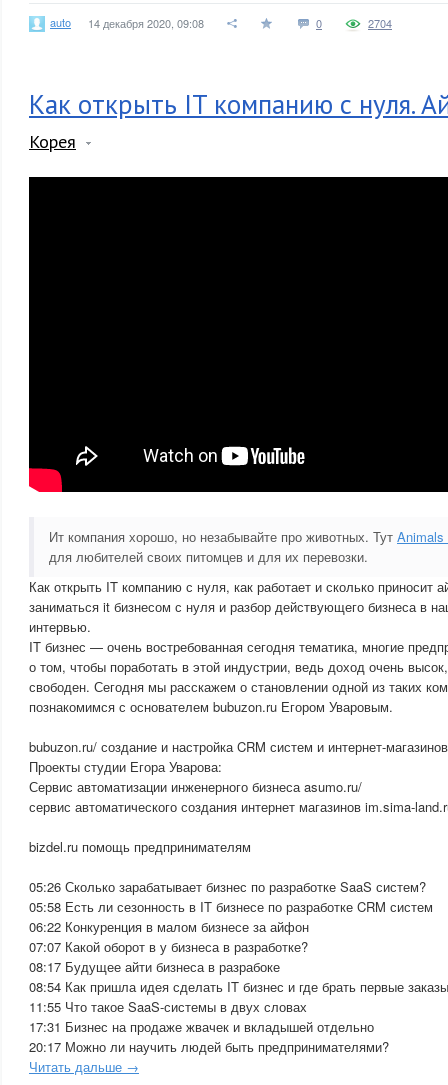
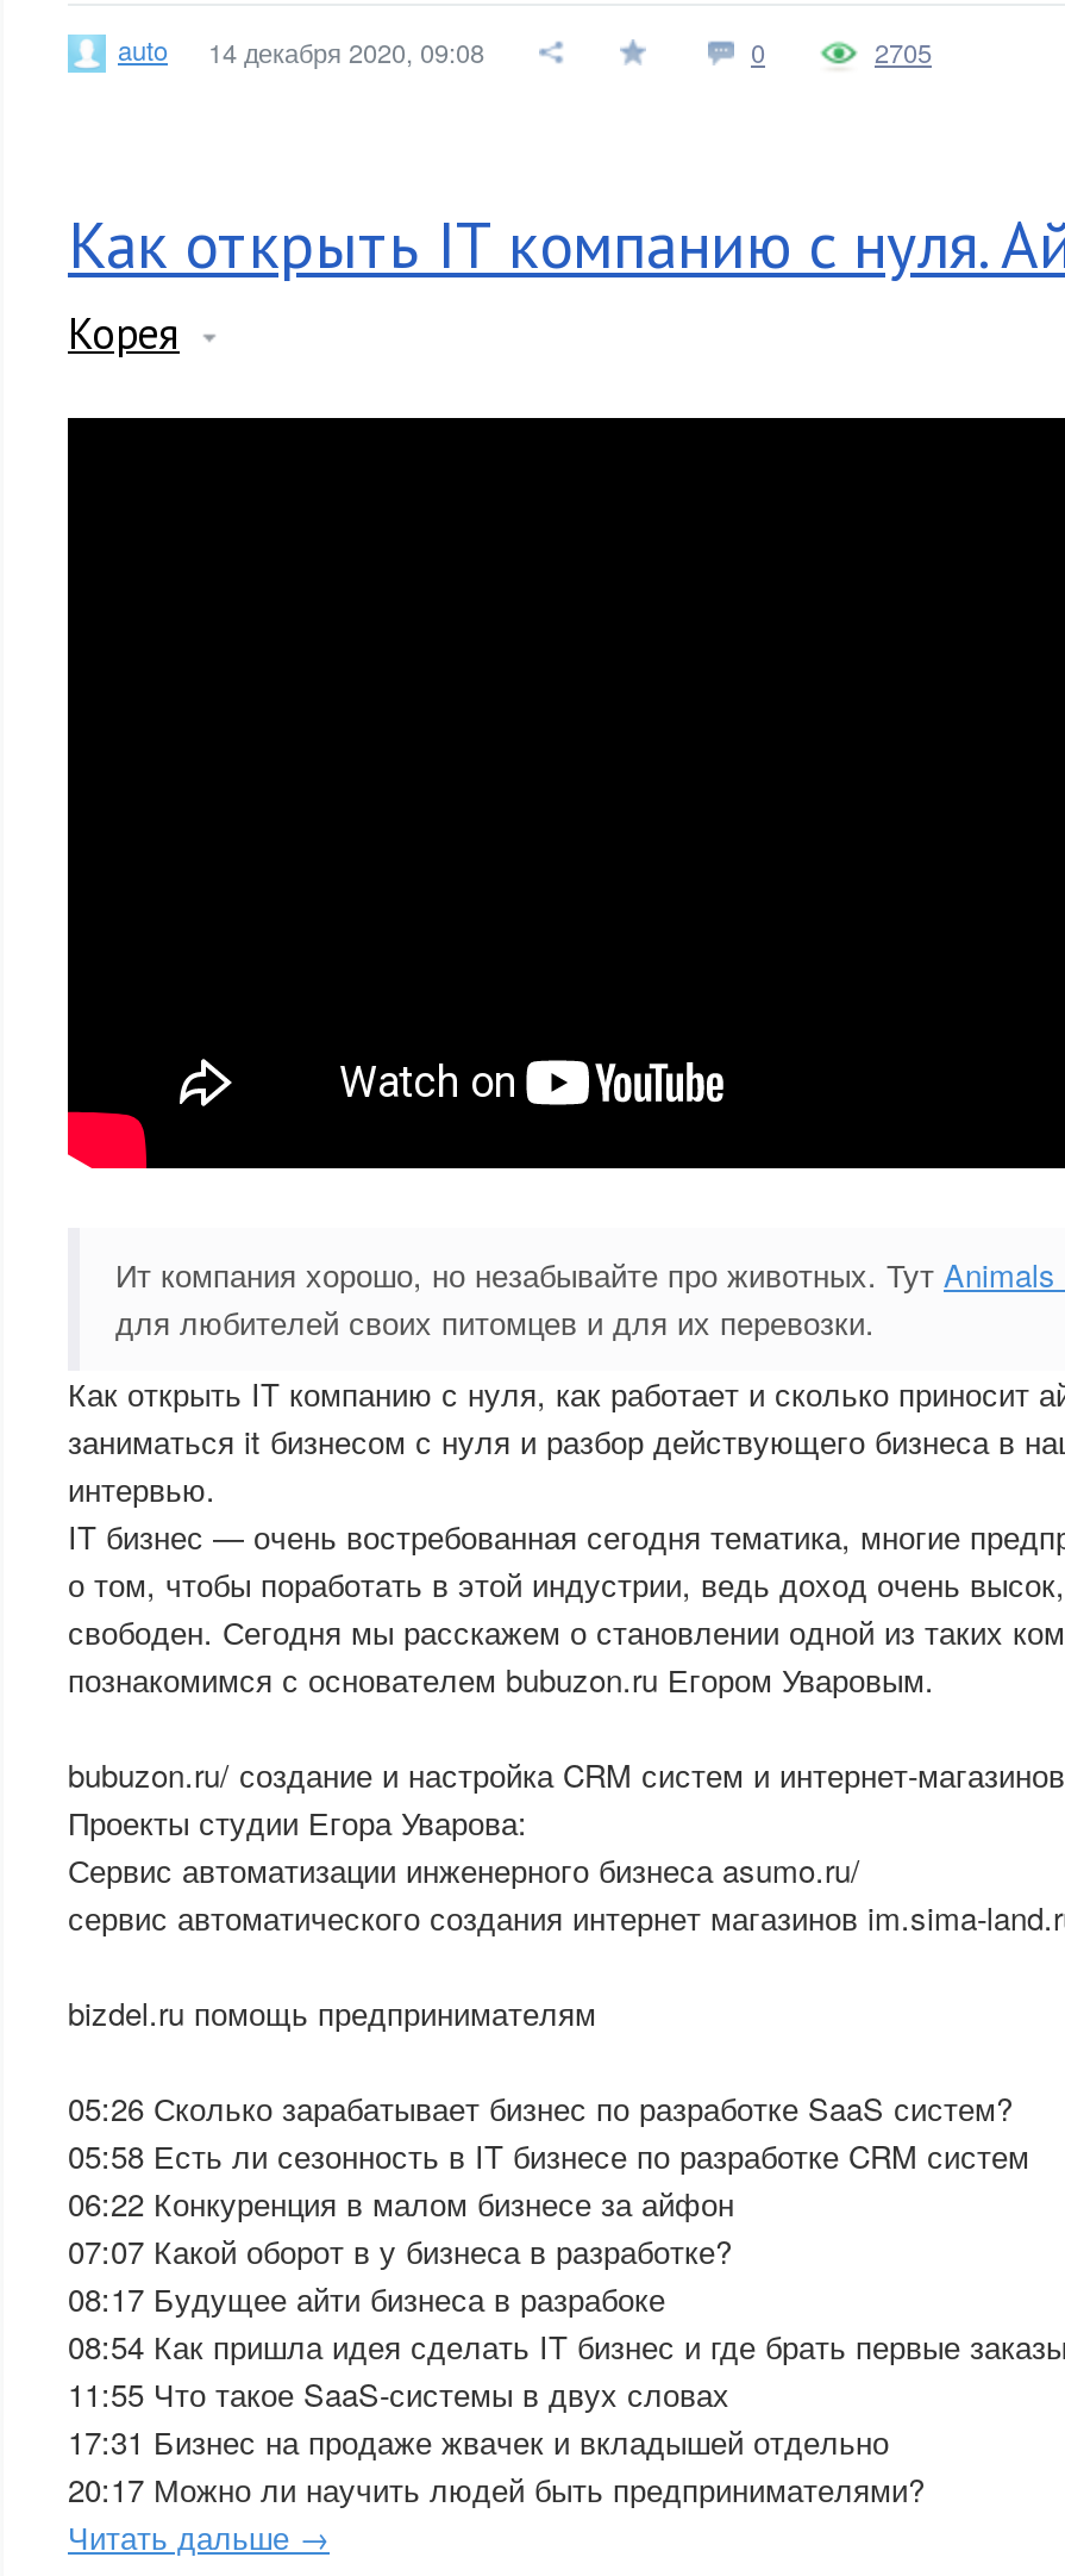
- 2704
+ 2705
